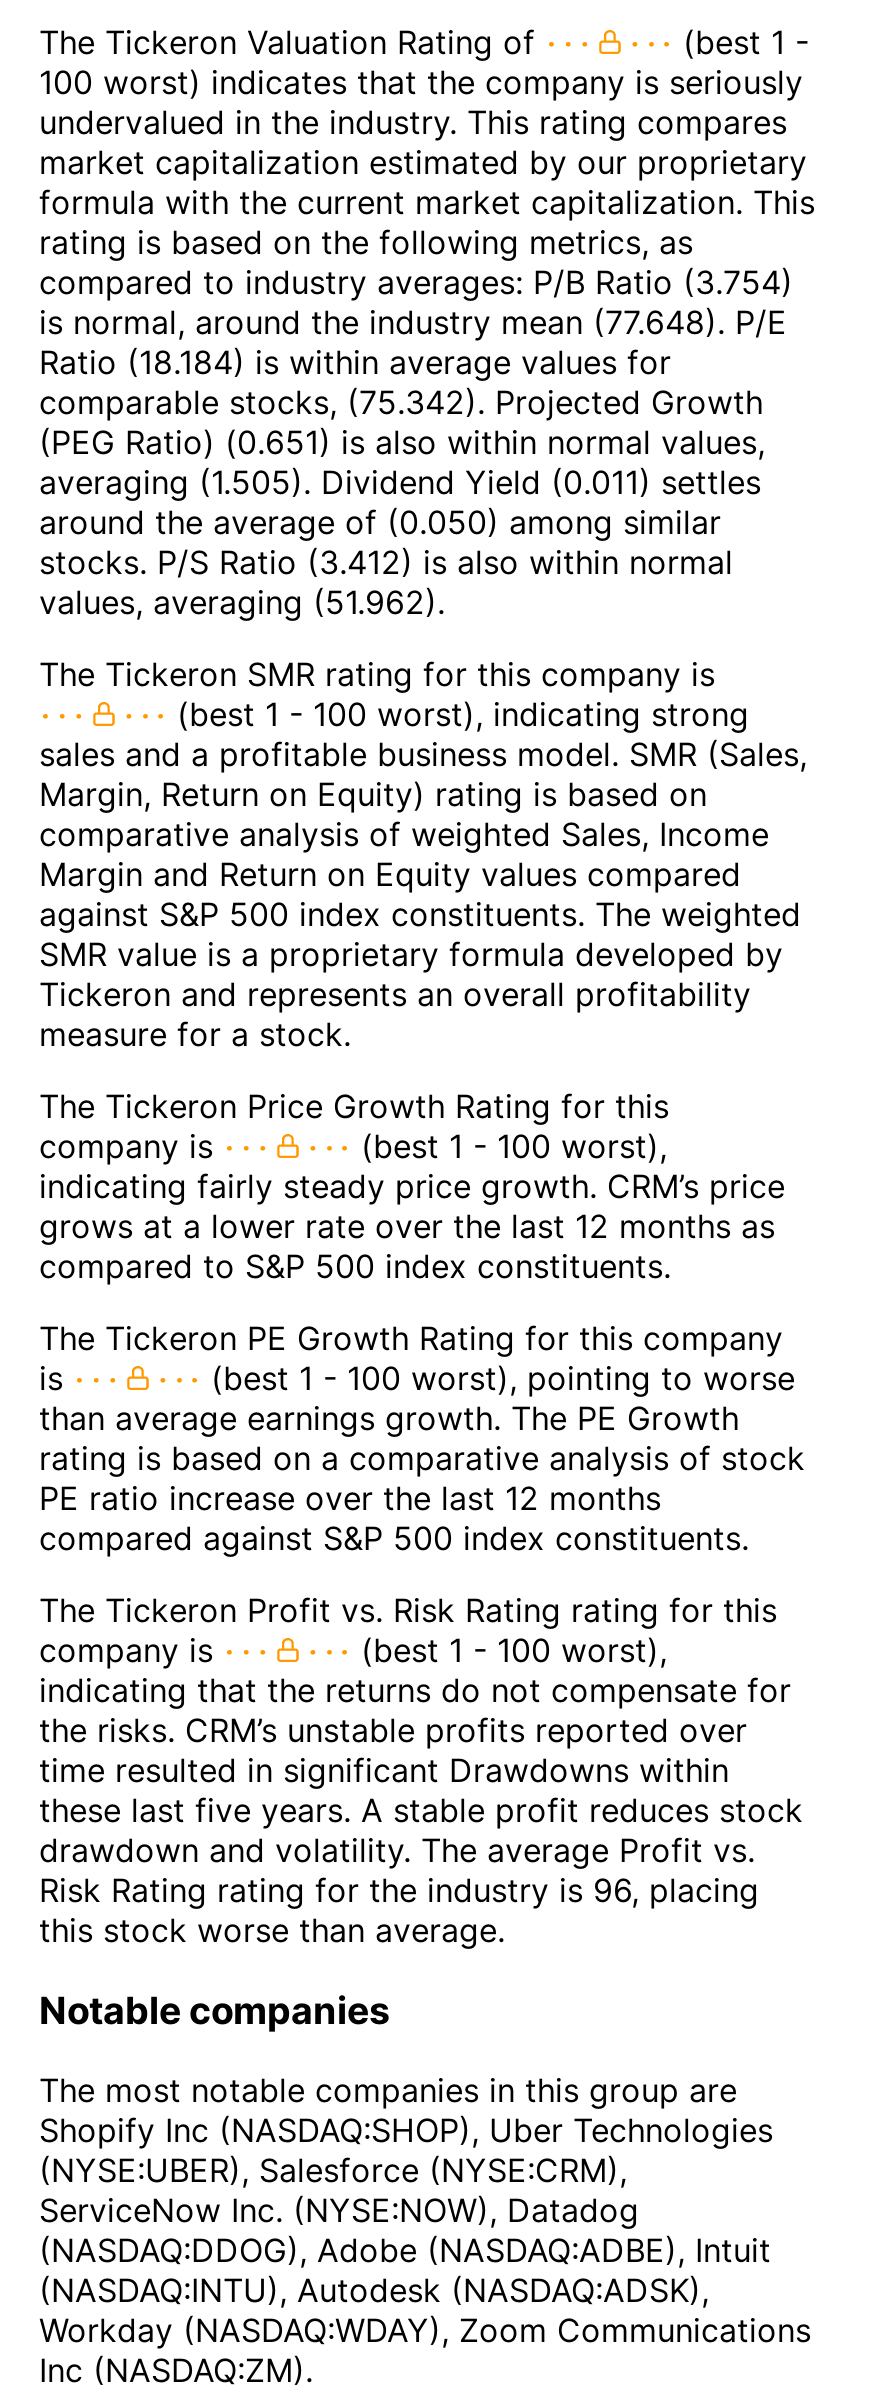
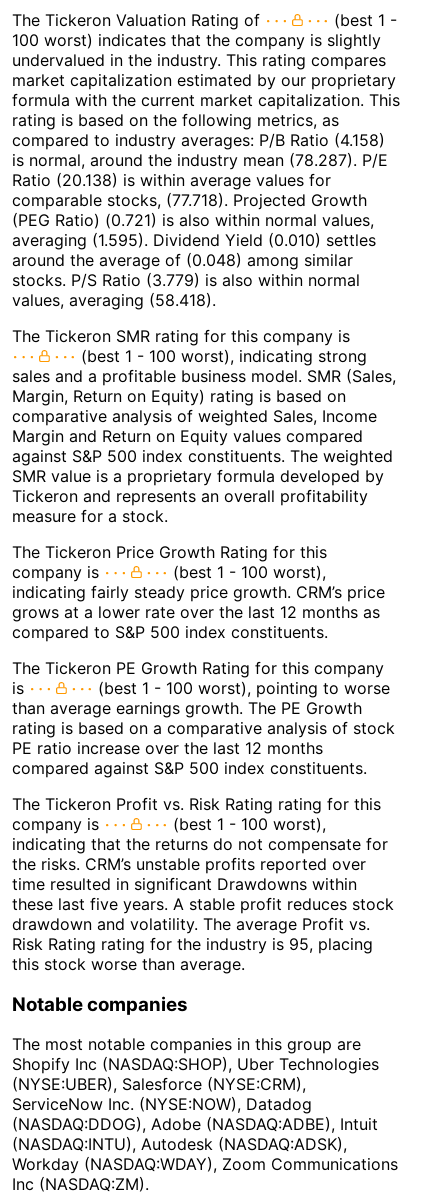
- 100 worst) indicates that the company is seriously
+ 100 worst) indicates that the company is slightly

- compared to industry averages: P/B Ratio (3.754)
+ compared to industry averages: P/B Ratio (4.158)

- is normal, around the industry mean (77.648). P/E
+ is normal, around the industry mean (78.287). P/E

- Ratio (18.184) is within average values for
+ Ratio (20.138) is within average values for

- comparable stocks, (75.342). Projected Growth
+ comparable stocks, (77.718). Projected Growth

- (PEG Ratio) (0.651) is also within normal values,
+ (PEG Ratio) (0.721) is also within normal values,

- averaging (1.505). Dividend Yield (0.011) settles
+ averaging (1.595). Dividend Yield (0.010) settles

- around the average of (0.050) among similar
+ around the average of (0.048) among similar

- stocks. P/S Ratio (3.412) is also within normal
+ stocks. P/S Ratio (3.779) is also within normal

- values, averaging (51.962).
+ values, averaging (58.418).

- Risk Rating rating for the industry is 96, placing
+ Risk Rating rating for the industry is 95, placing
